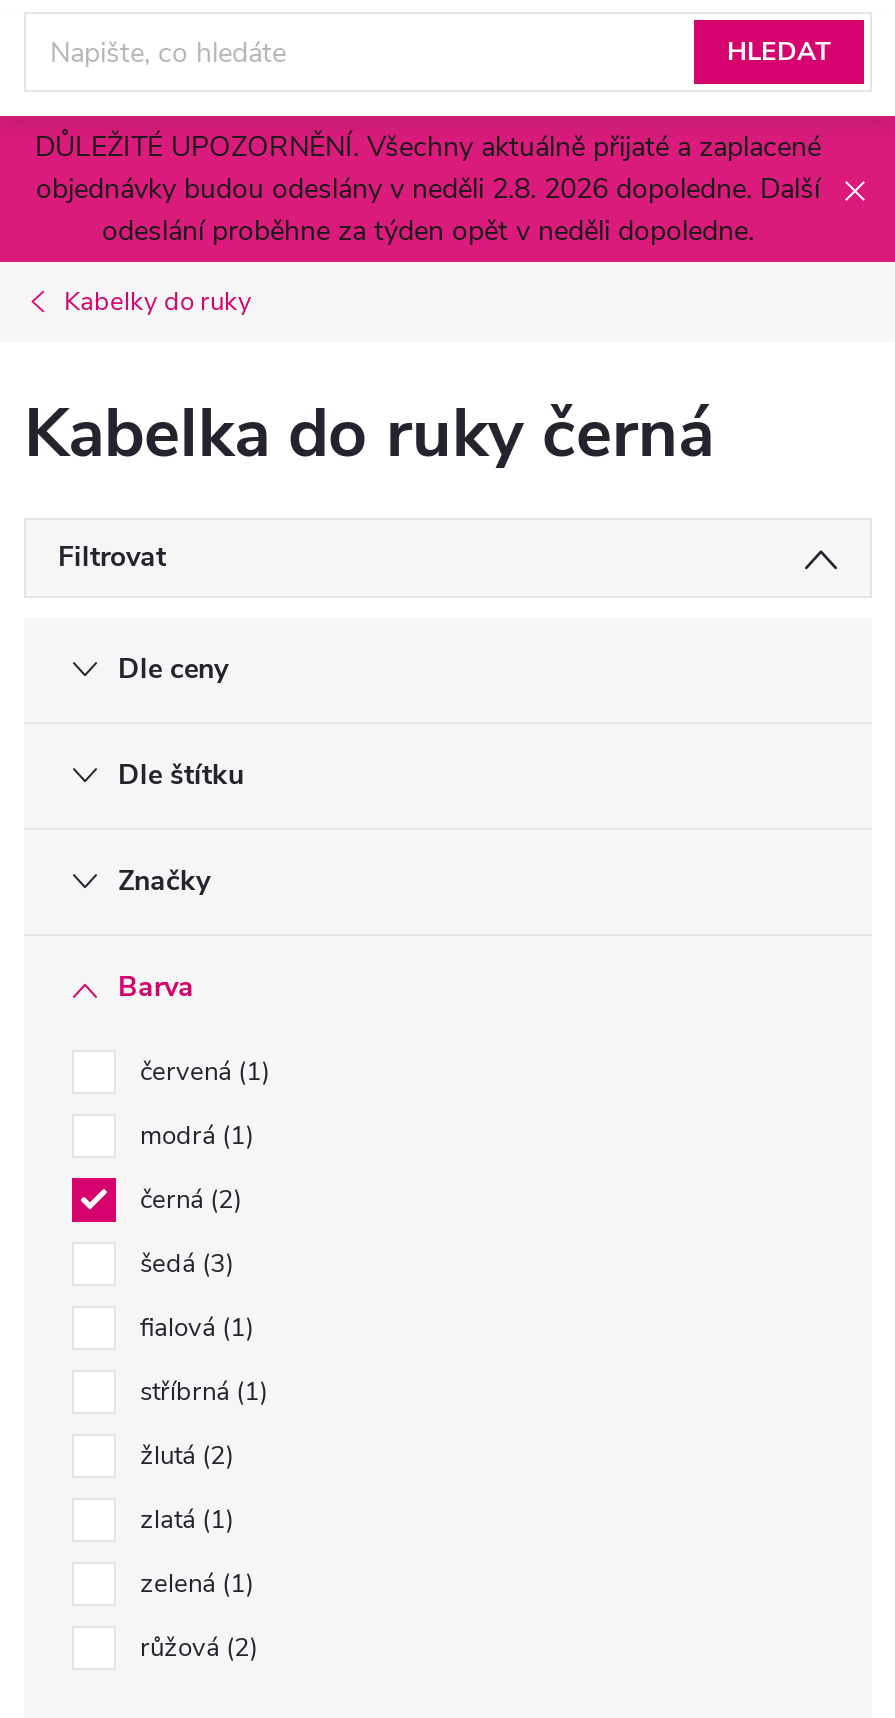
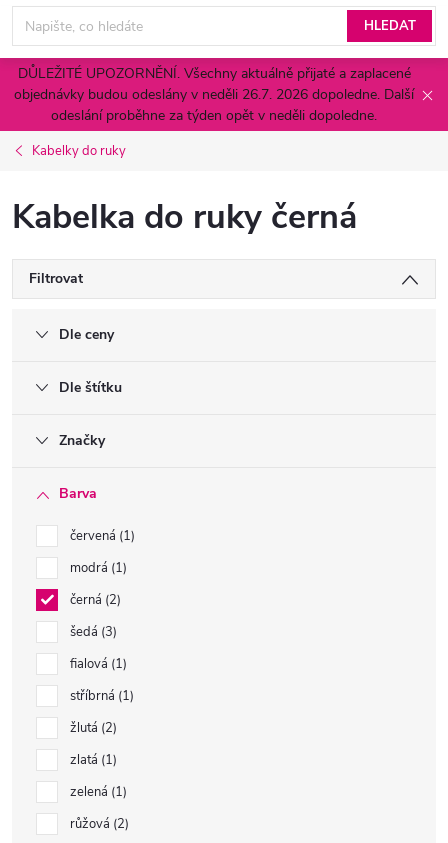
- objednávky budou odeslány v neděli 2.8. 2026 dopoledne. Další
+ objednávky budou odeslány v neděli 26.7. 2026 dopoledne. Další
